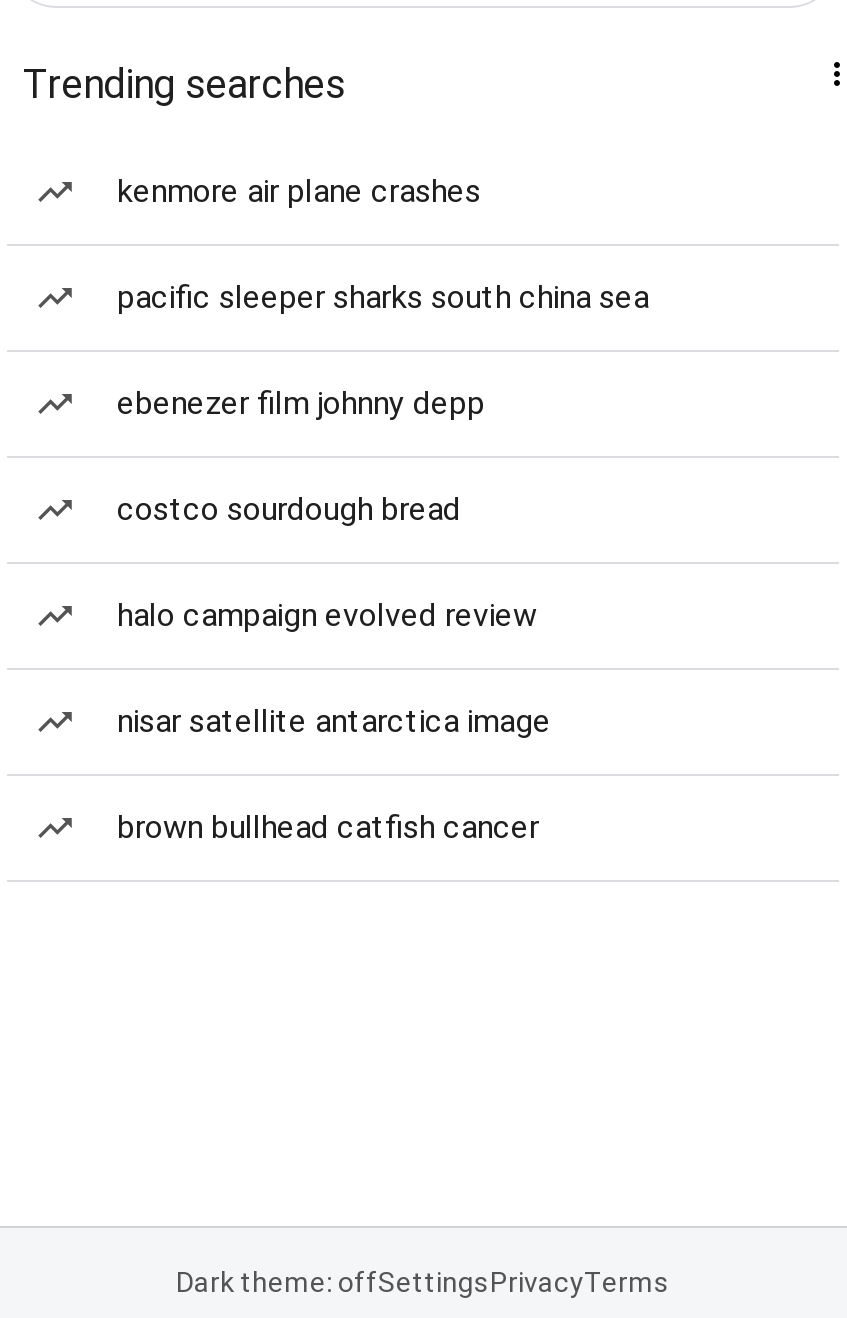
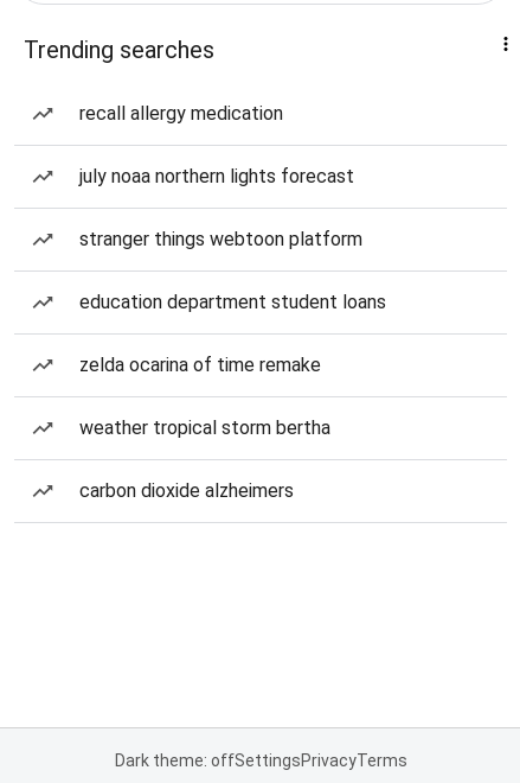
- kenmore air plane crashes
+ recall allergy medication

- pacific sleeper sharks south china sea
+ july noaa northern lights forecast

- ebenezer film johnny depp
+ stranger things webtoon platform

- costco sourdough bread
+ education department student loans

- halo campaign evolved review
+ zelda ocarina of time remake

- nisar satellite antarctica image
+ weather tropical storm bertha

- brown bullhead catfish cancer
+ carbon dioxide alzheimers
